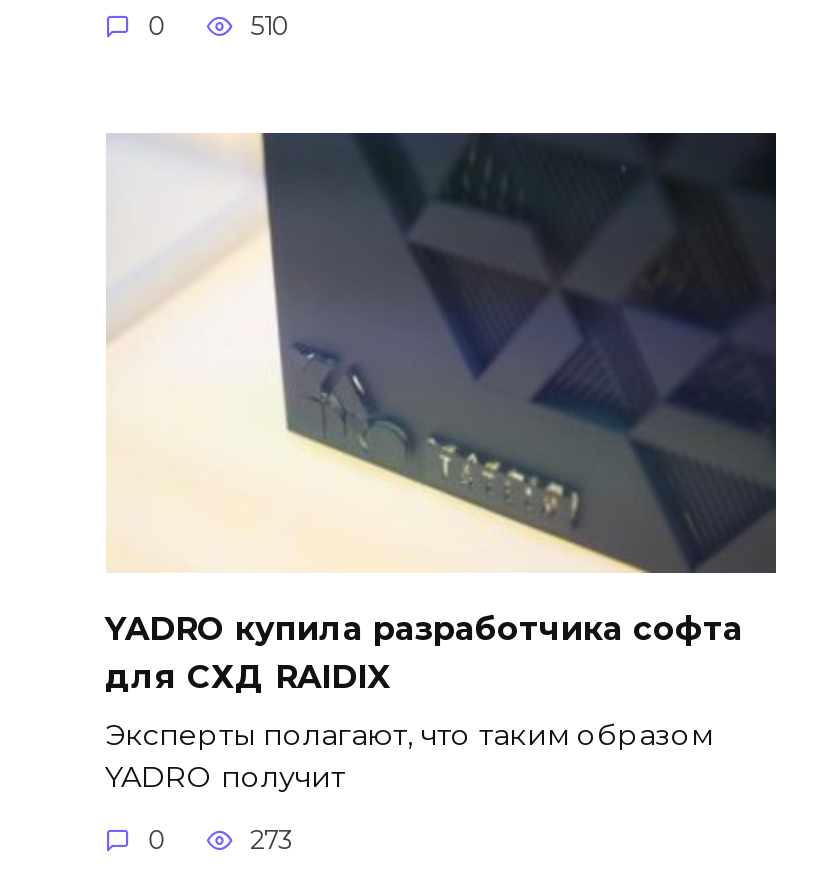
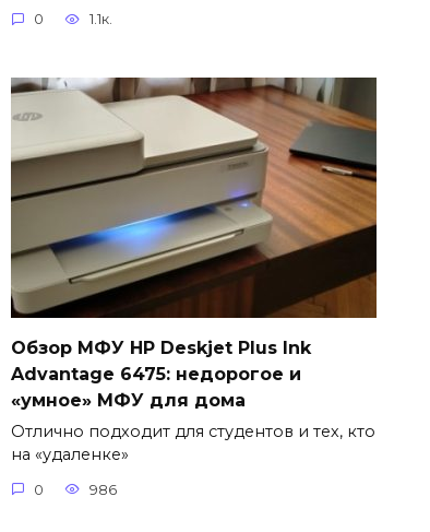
- 510
+ 1.1к.

- [image]
- YADRO купила разработчика софта
- для СХД RAIDIX
+ [image]
+ Обзор МФУ HP Deskjet Plus Ink
+ Advantage 6475: недорогое и
+ «умное» МФУ для дома

- Эксперты полагают, что таким образом
- YADRO получит
+ Отлично подходит для студентов и тех, кто
+ на «удаленке»

- 273
+ 986
